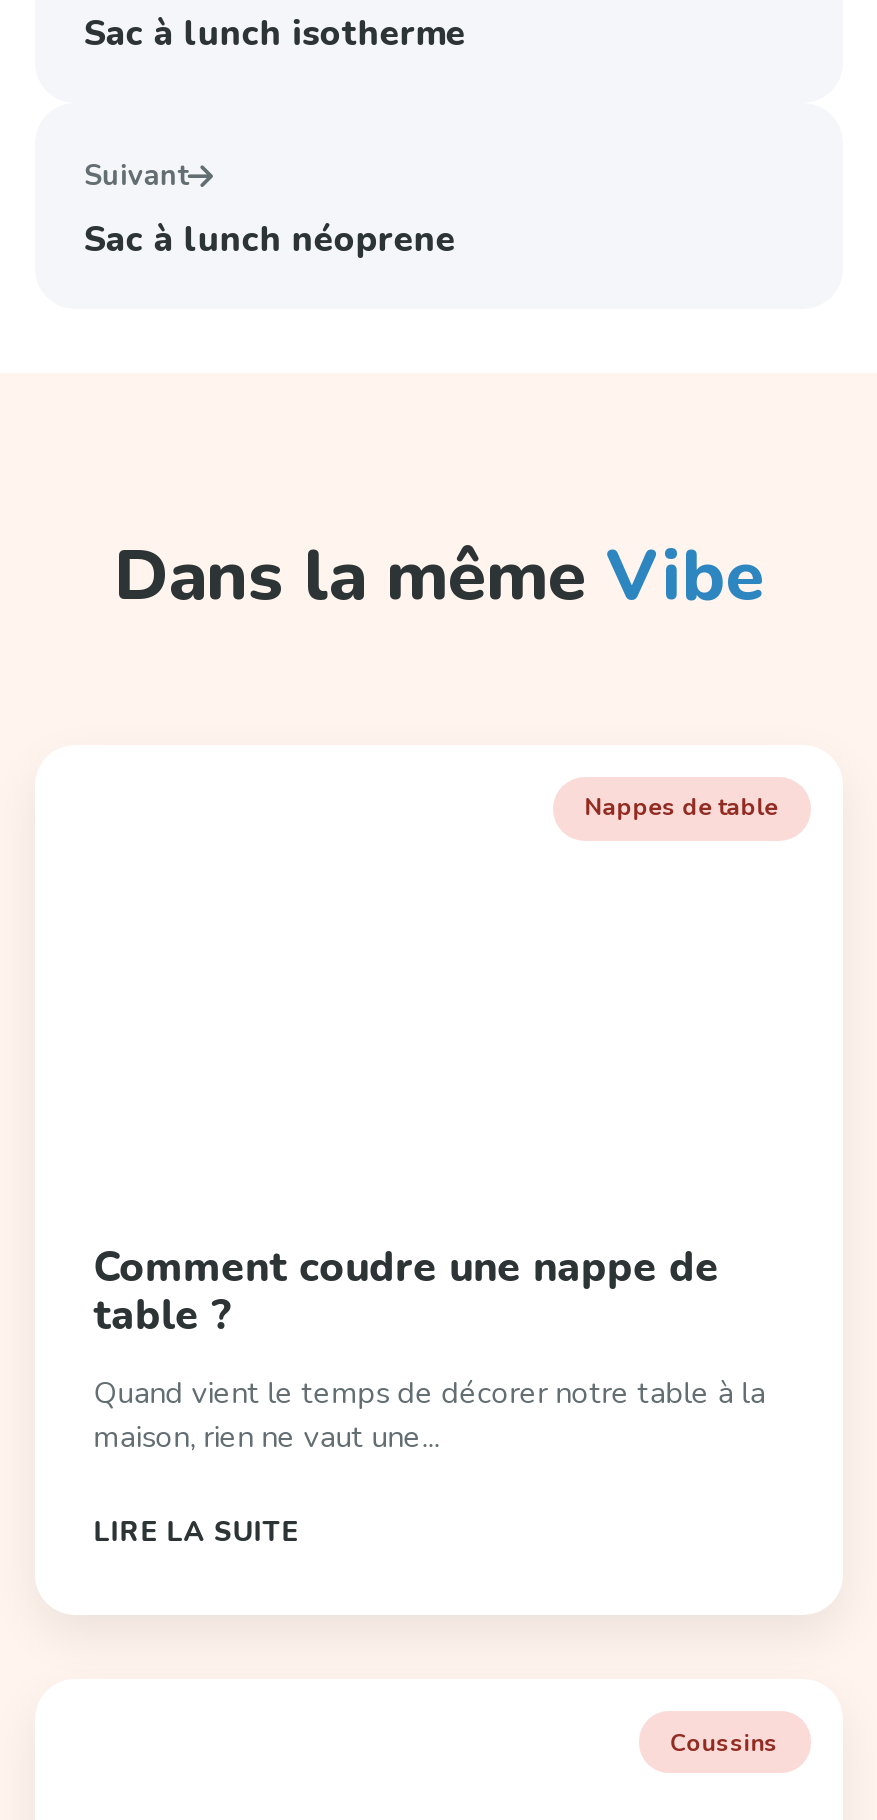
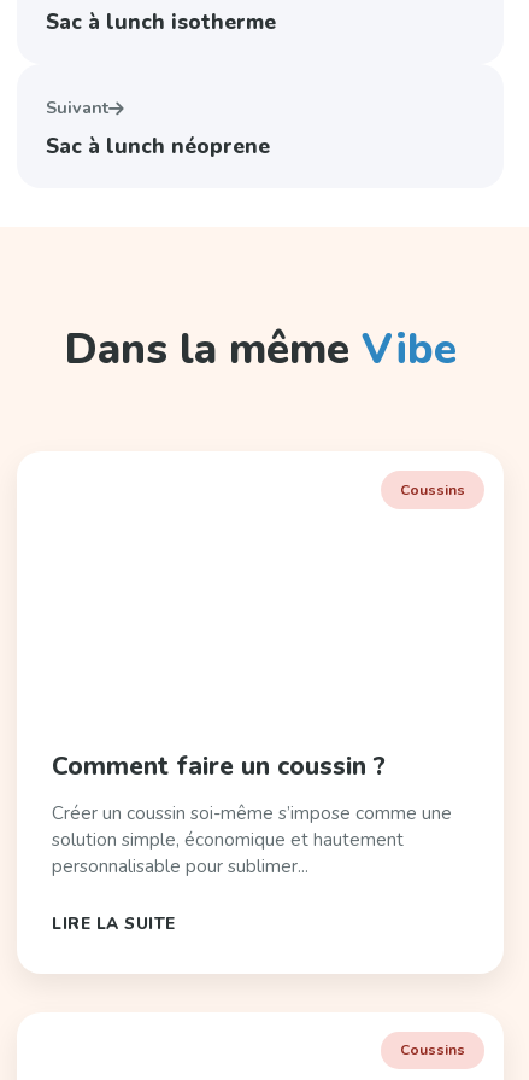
- Nappes de table
+ Coussins

- Comment coudre une nappe de
- table ?
+ Comment faire un coussin ?

- Quand vient le temps de décorer notre table à la
- maison, rien ne vaut une...
+ Créer un coussin soi-même s’impose comme une
+ solution simple, économique et hautement
+ personnalisable pour sublimer...
